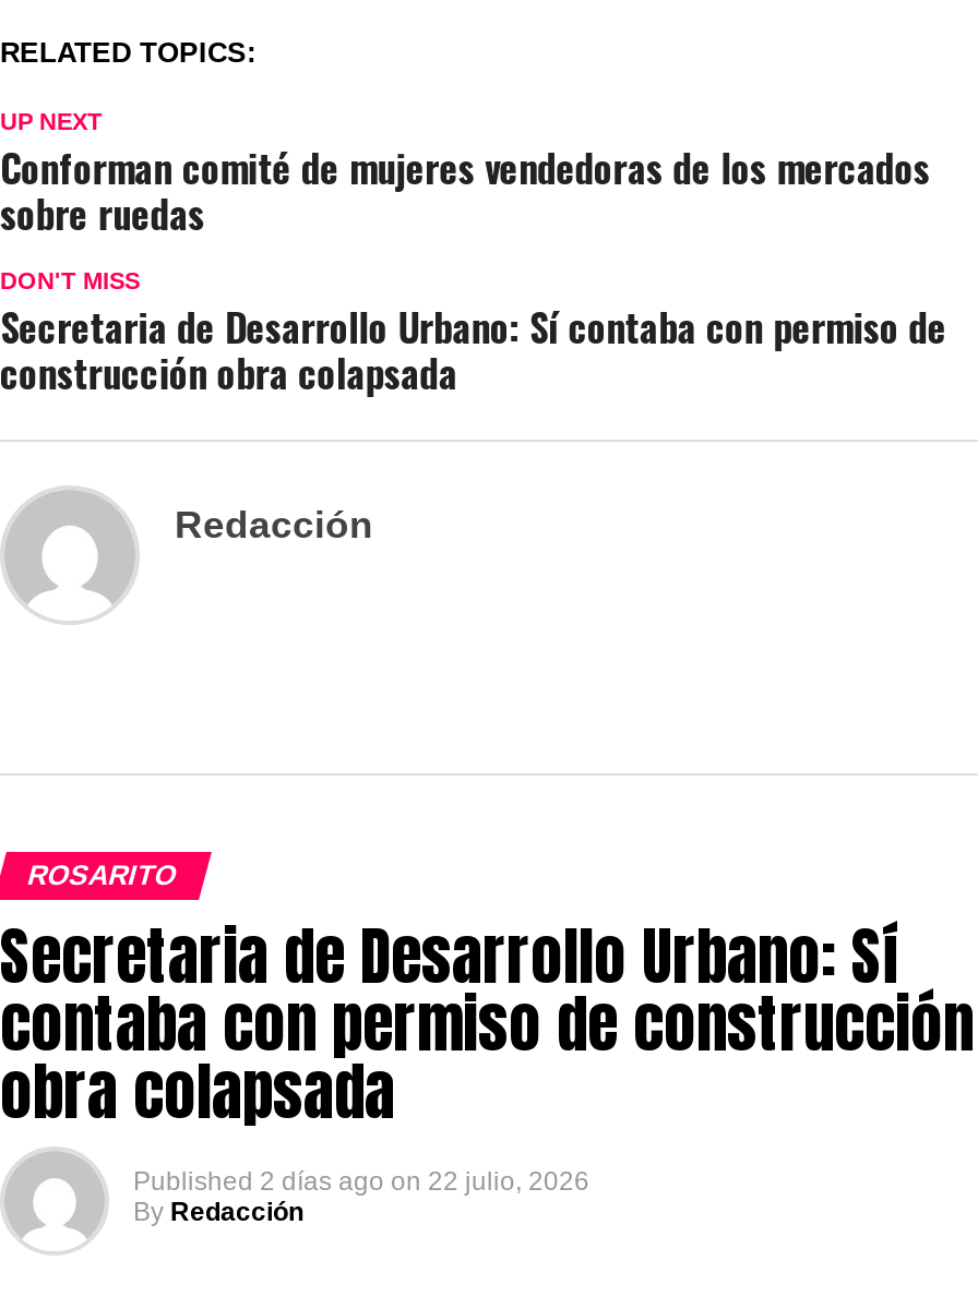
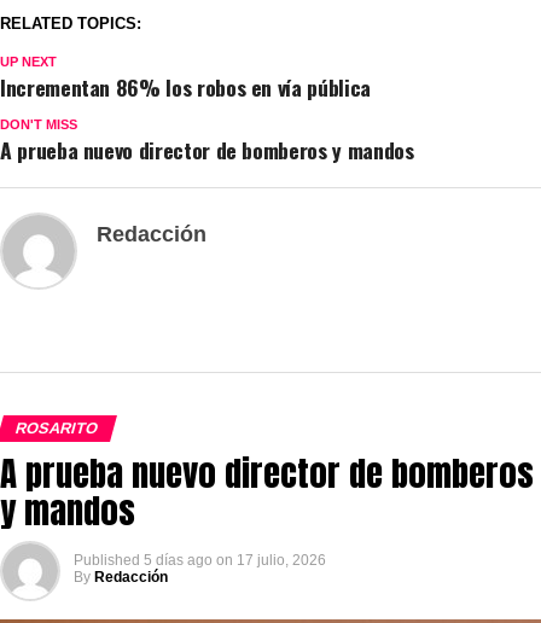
- Conforman comité de mujeres vendedoras de los mercados
- sobre ruedas
+ Incrementan 86% los robos en vía pública

- Secretaria de Desarrollo Urbano: Sí contaba con permiso de
- construcción obra colapsada
+ A prueba nuevo director de bomberos y mandos

- Secretaria de Desarrollo Urbano: Sí
- contaba con permiso de construcción
- obra colapsada
- Published 2 días ago on 22 julio, 2026
+ A prueba nuevo director de bomberos
+ y mandos
+ Published 5 días ago on 17 julio, 2026
